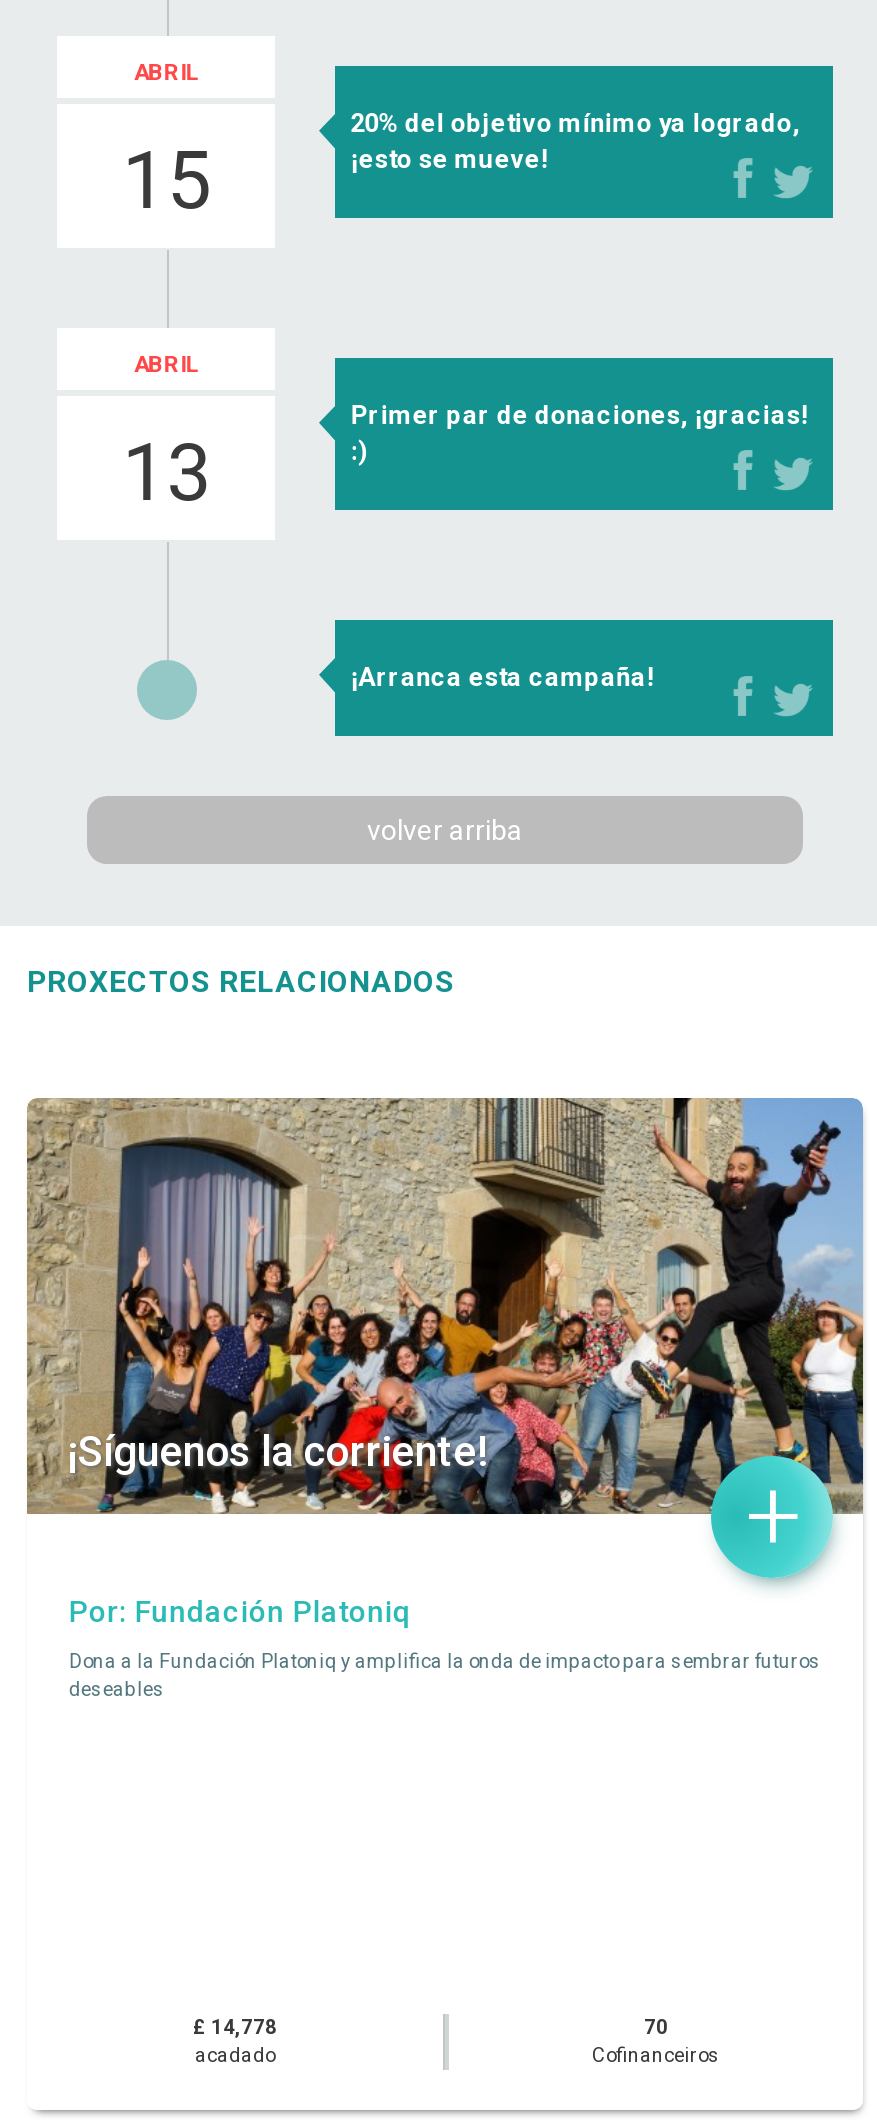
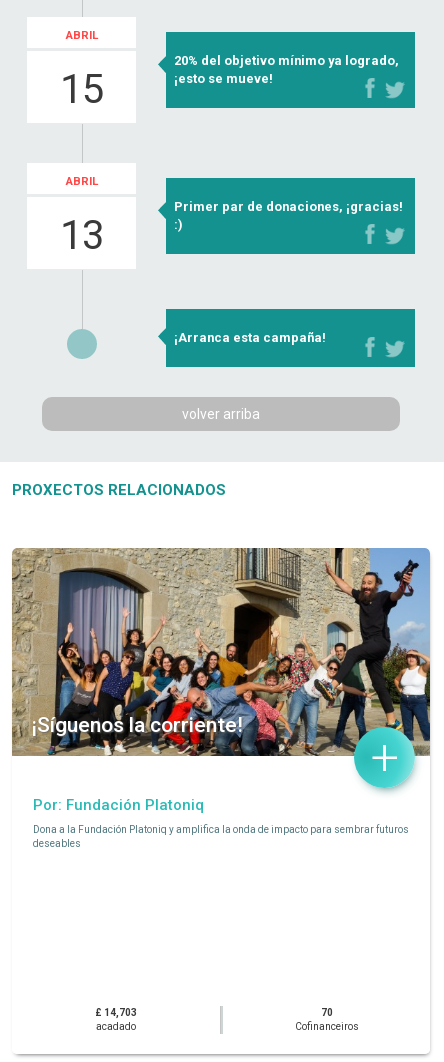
- £ 14,778
+ £ 14,703
